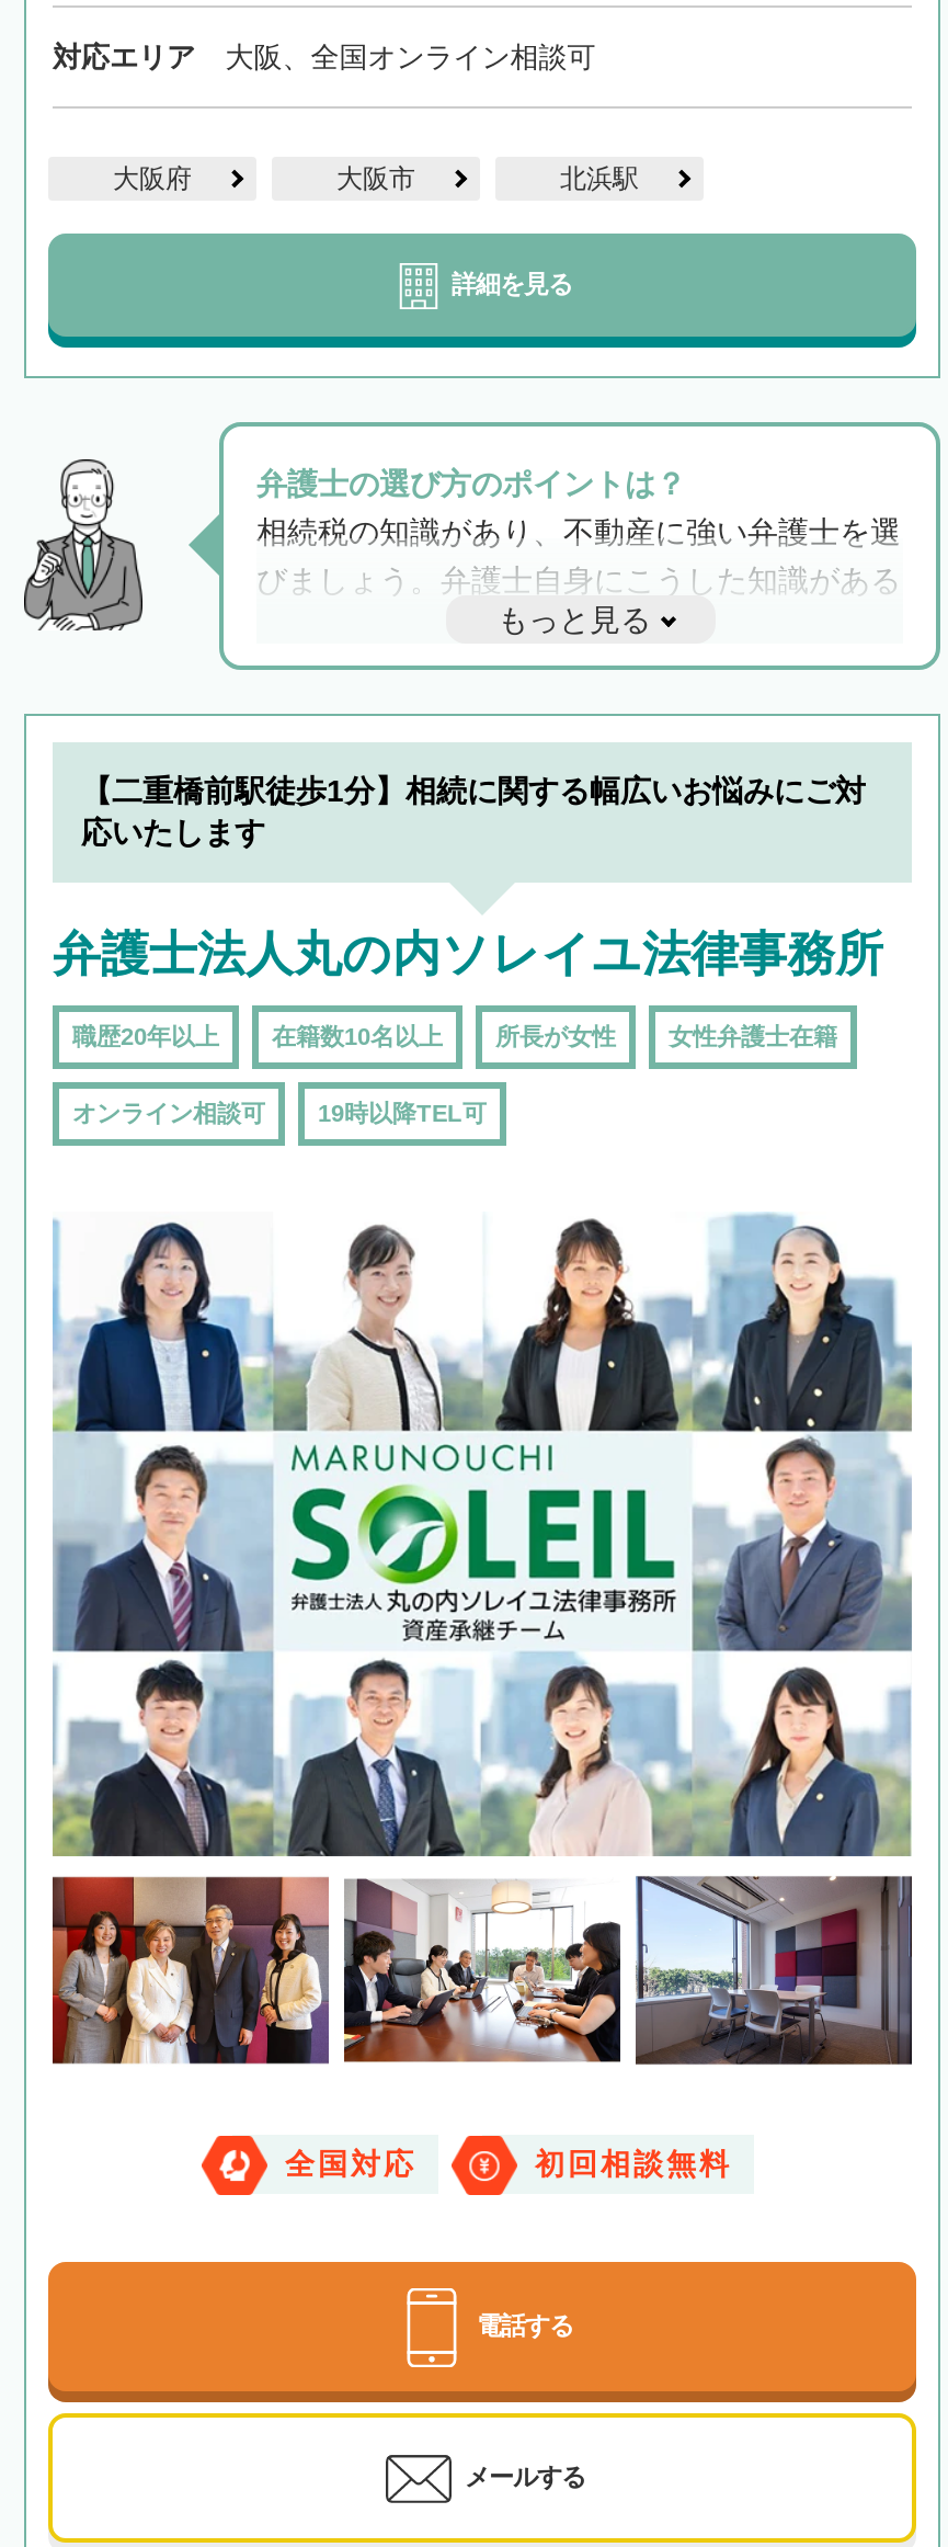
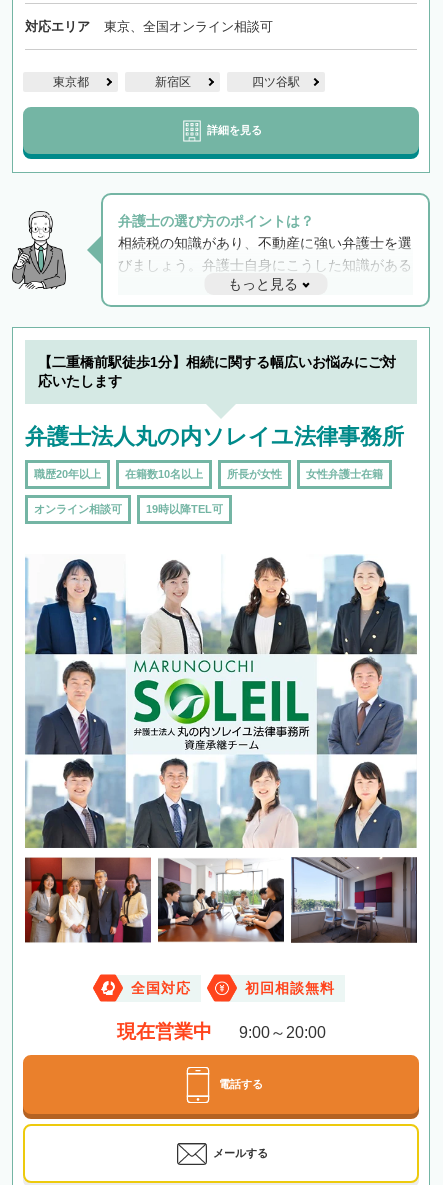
- 大阪、全国オンライン相談可
+ 東京、全国オンライン相談可

- 大阪府
- 大阪市
- 北浜駅
+ 東京都
+ 新宿区
+ 四ツ谷駅

+ 現在営業中
+ 9:00～20:00
